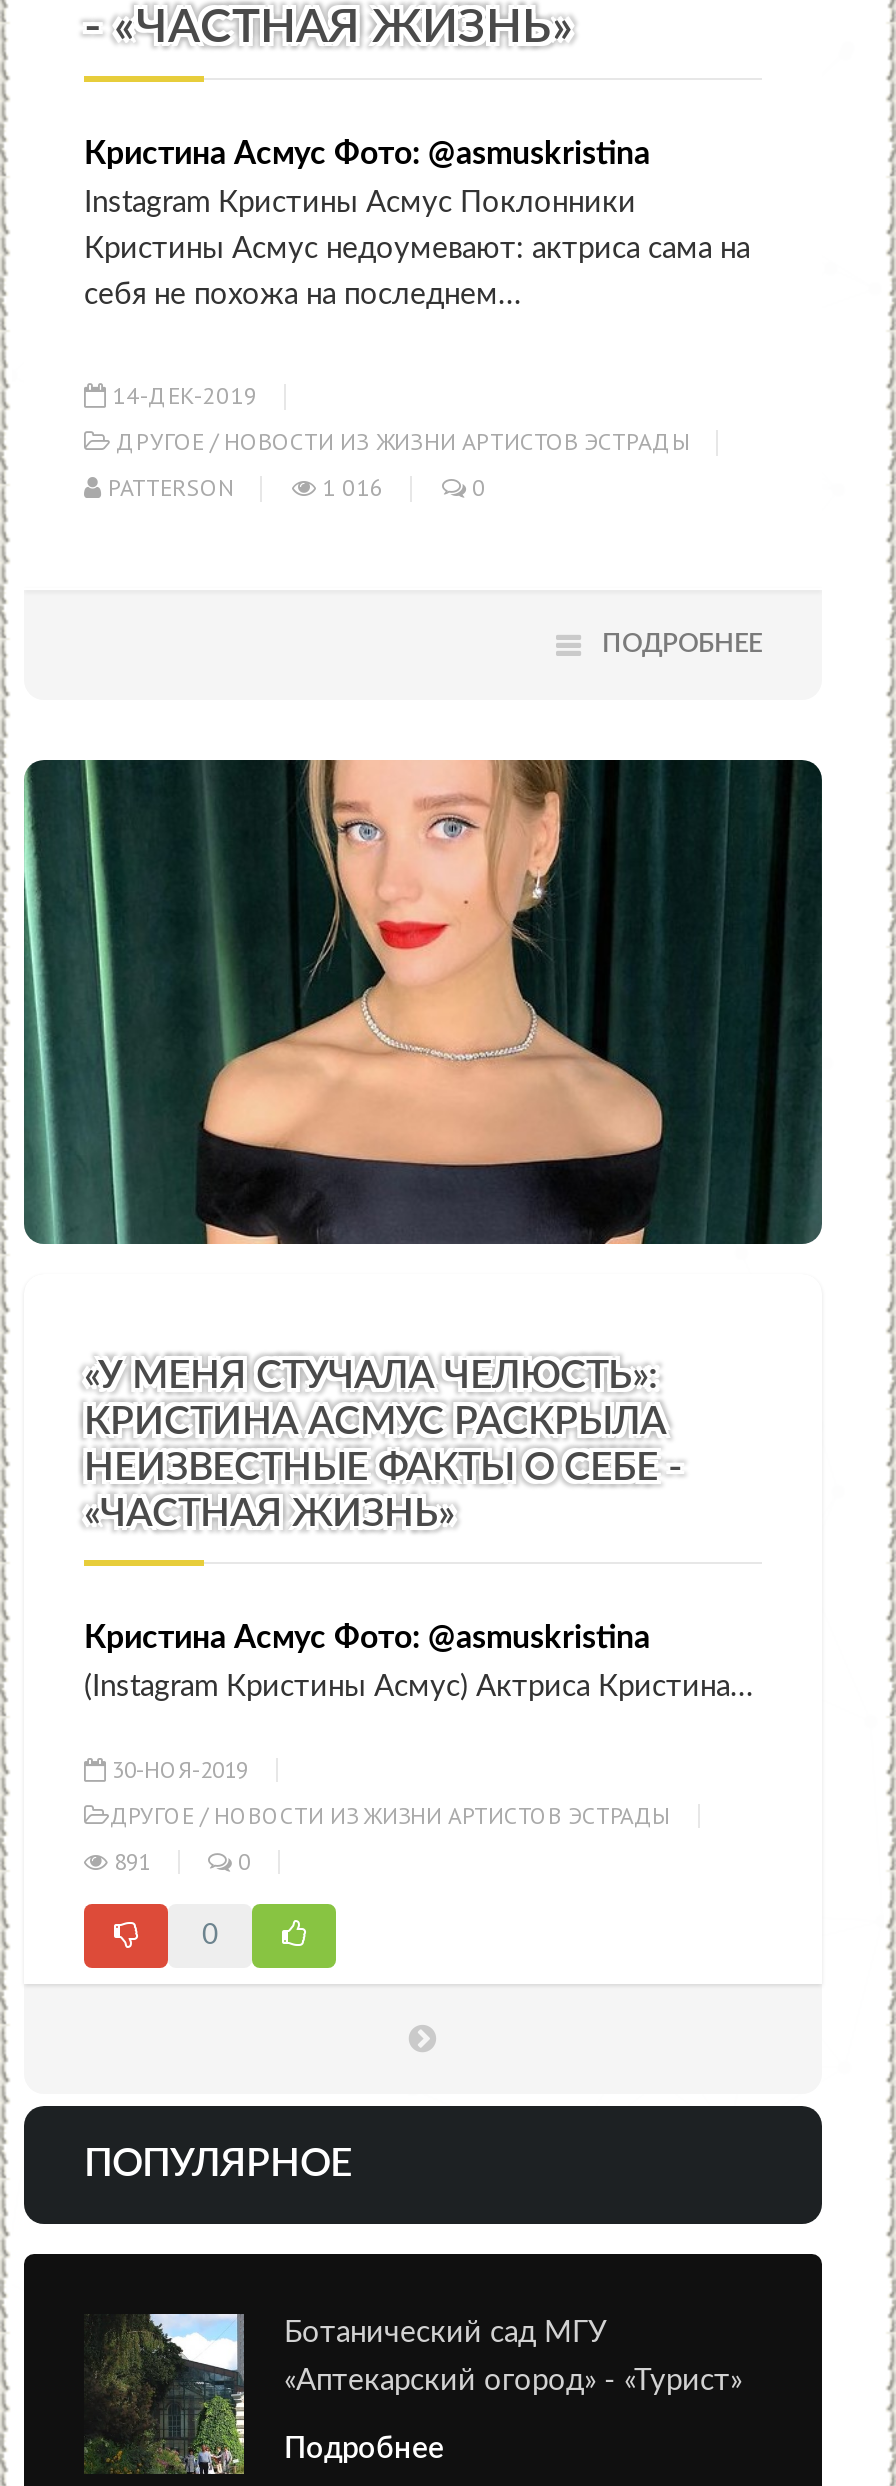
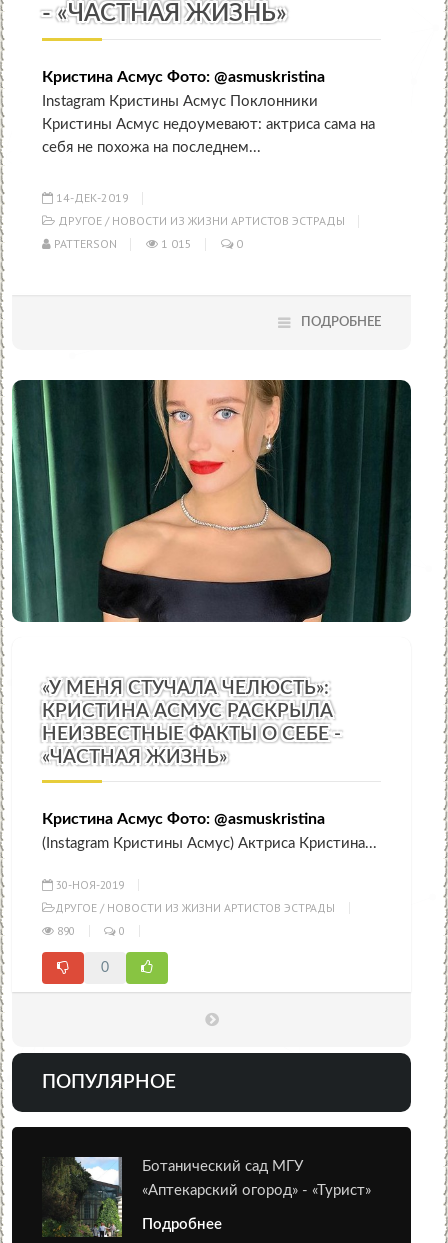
- 1 016
+ 1 015

- 891
+ 890
